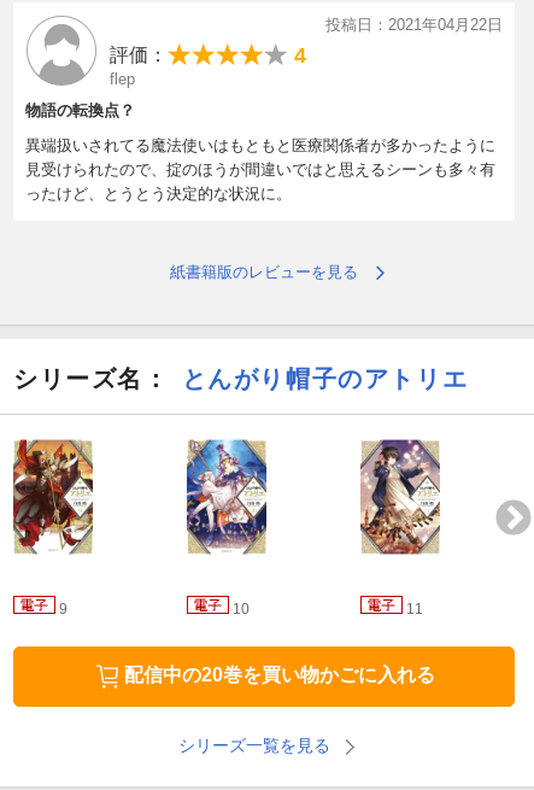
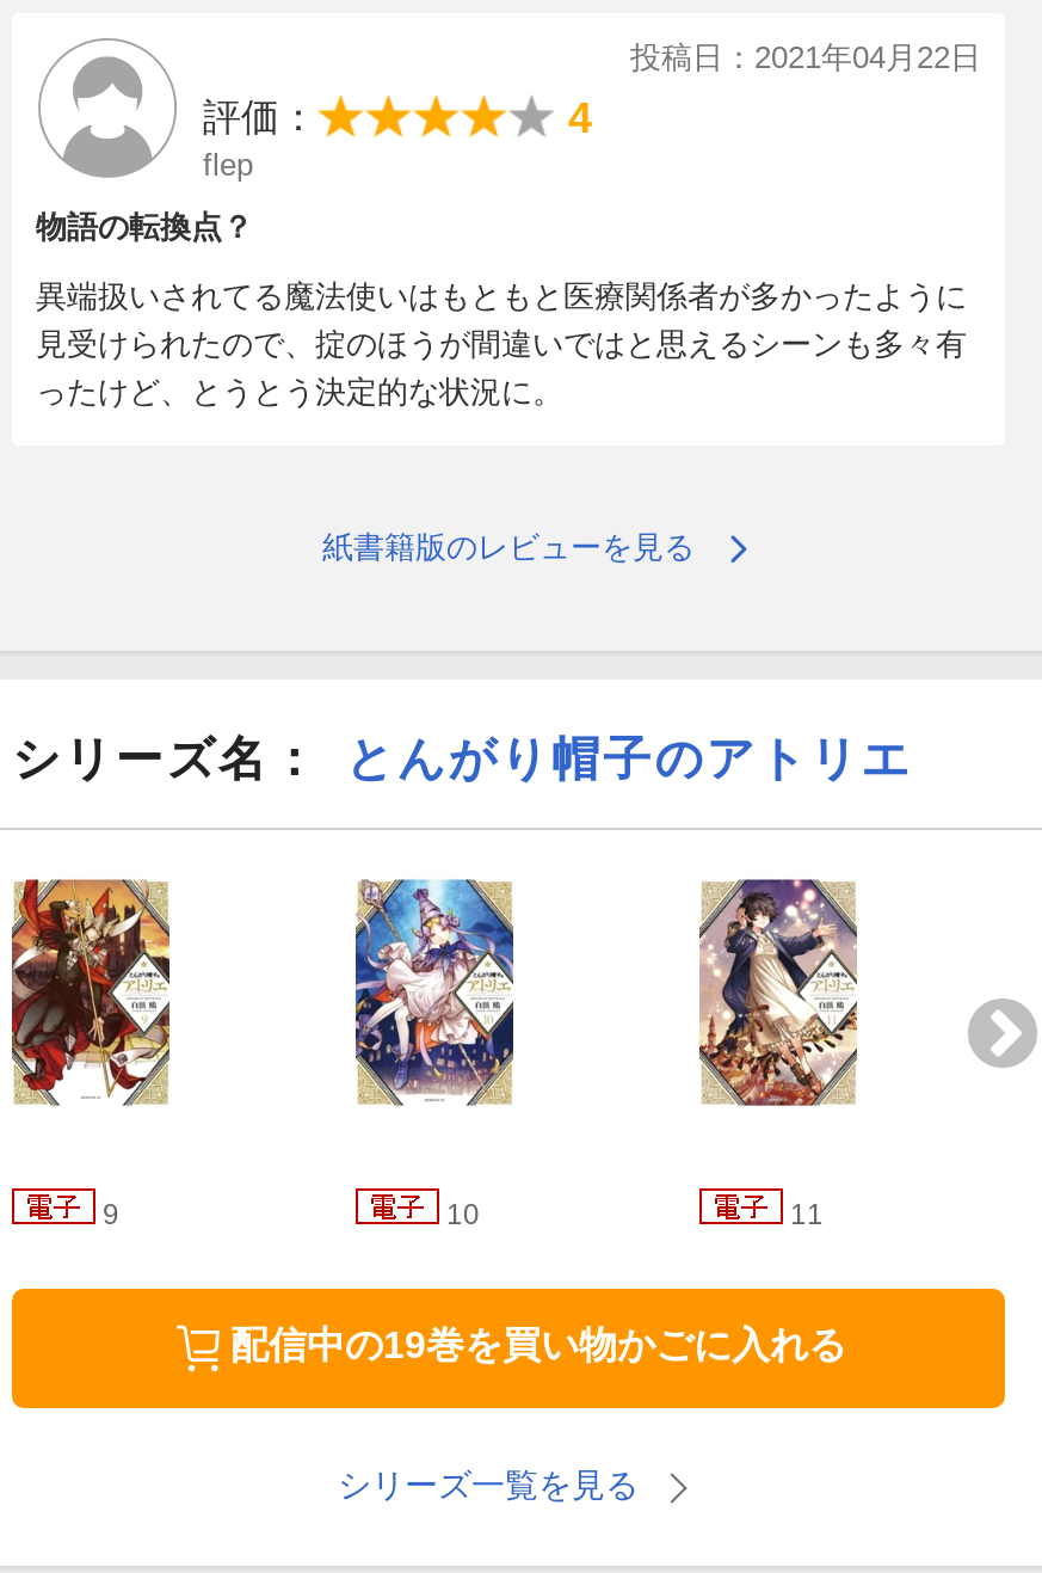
- 配信中の20巻を買い物かごに入れる
+ 配信中の19巻を買い物かごに入れる
